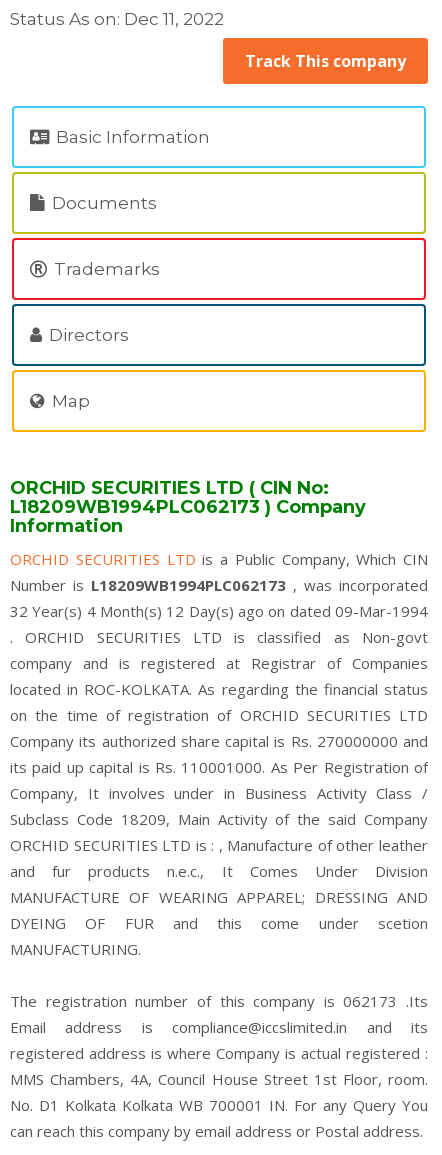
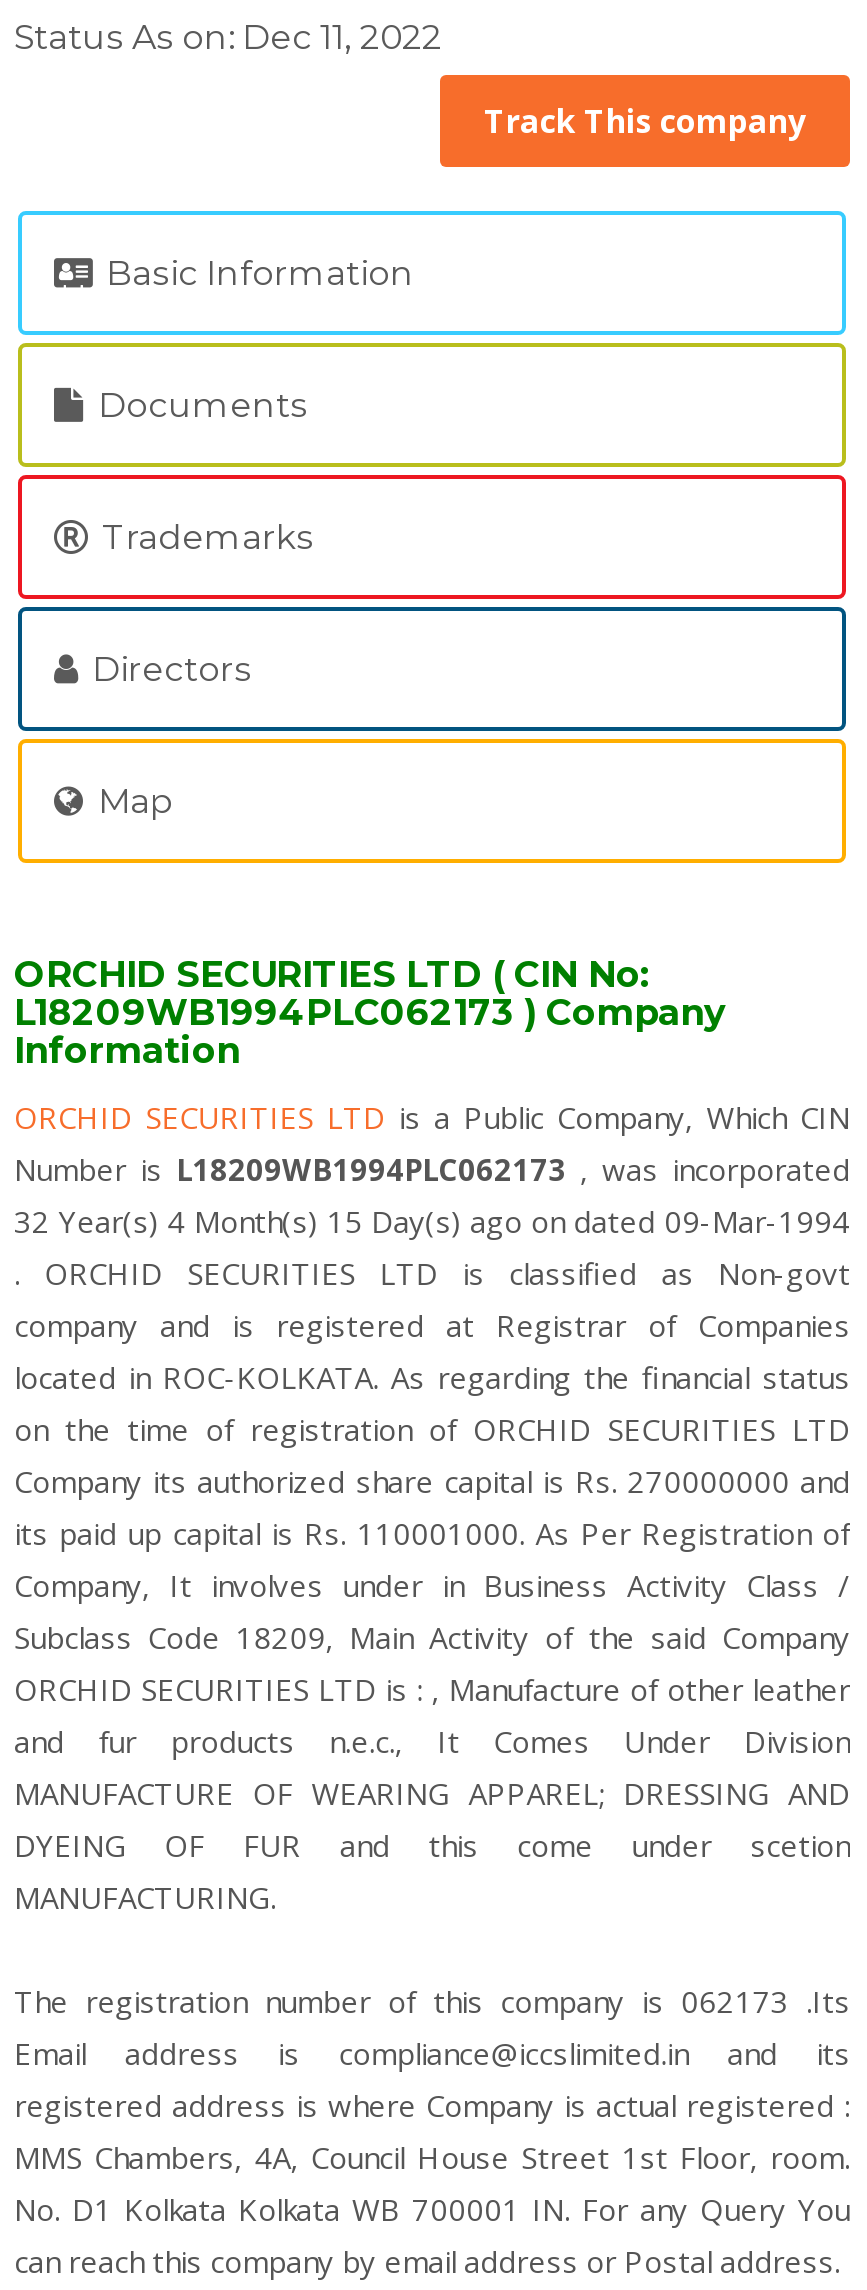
- 32 Year(s) 4 Month(s) 12 Day(s) ago on dated 09-Mar-1994
+ 32 Year(s) 4 Month(s) 15 Day(s) ago on dated 09-Mar-1994
